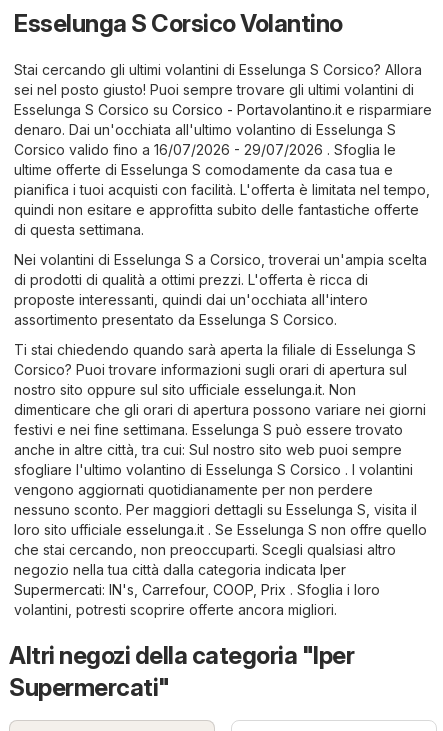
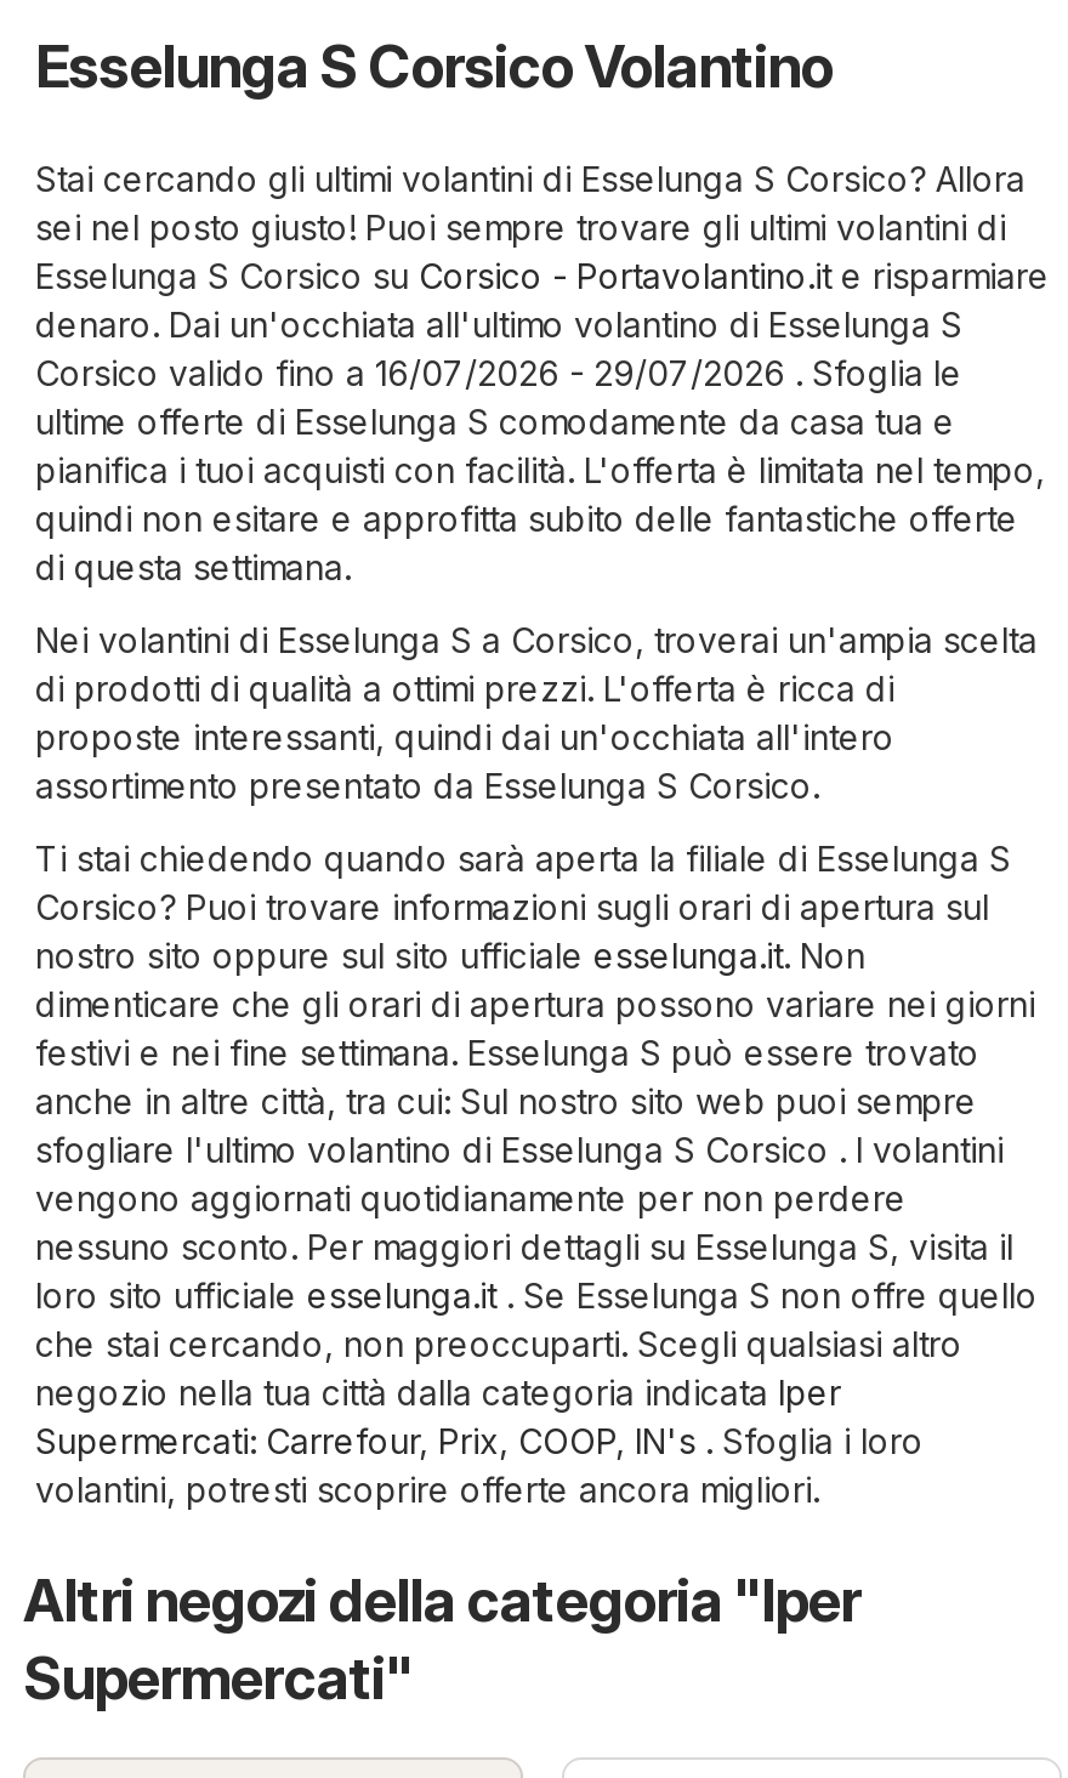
- Supermercati: IN's, Carrefour, COOP, Prix. Sfoglia i loro
+ Supermercati: Carrefour, Prix, COOP, IN's. Sfoglia i loro
